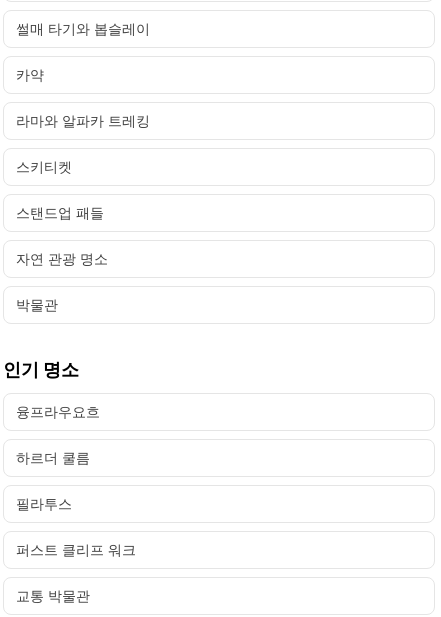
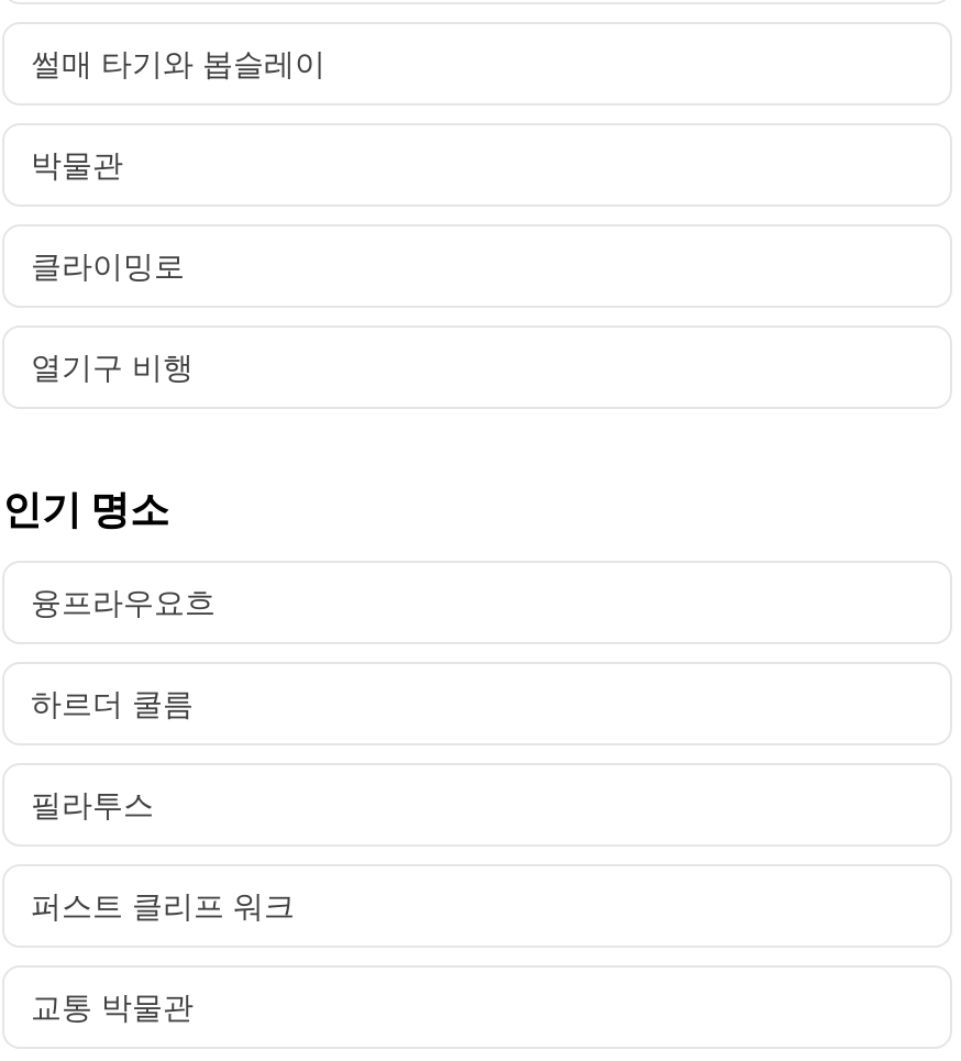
- 카약
- 라마와 알파카 트레킹
- 스키티켓
- 스탠드업 패들
- 자연 관광 명소

moved up: 박물관

+ 클라이밍로
+ 열기구 비행
